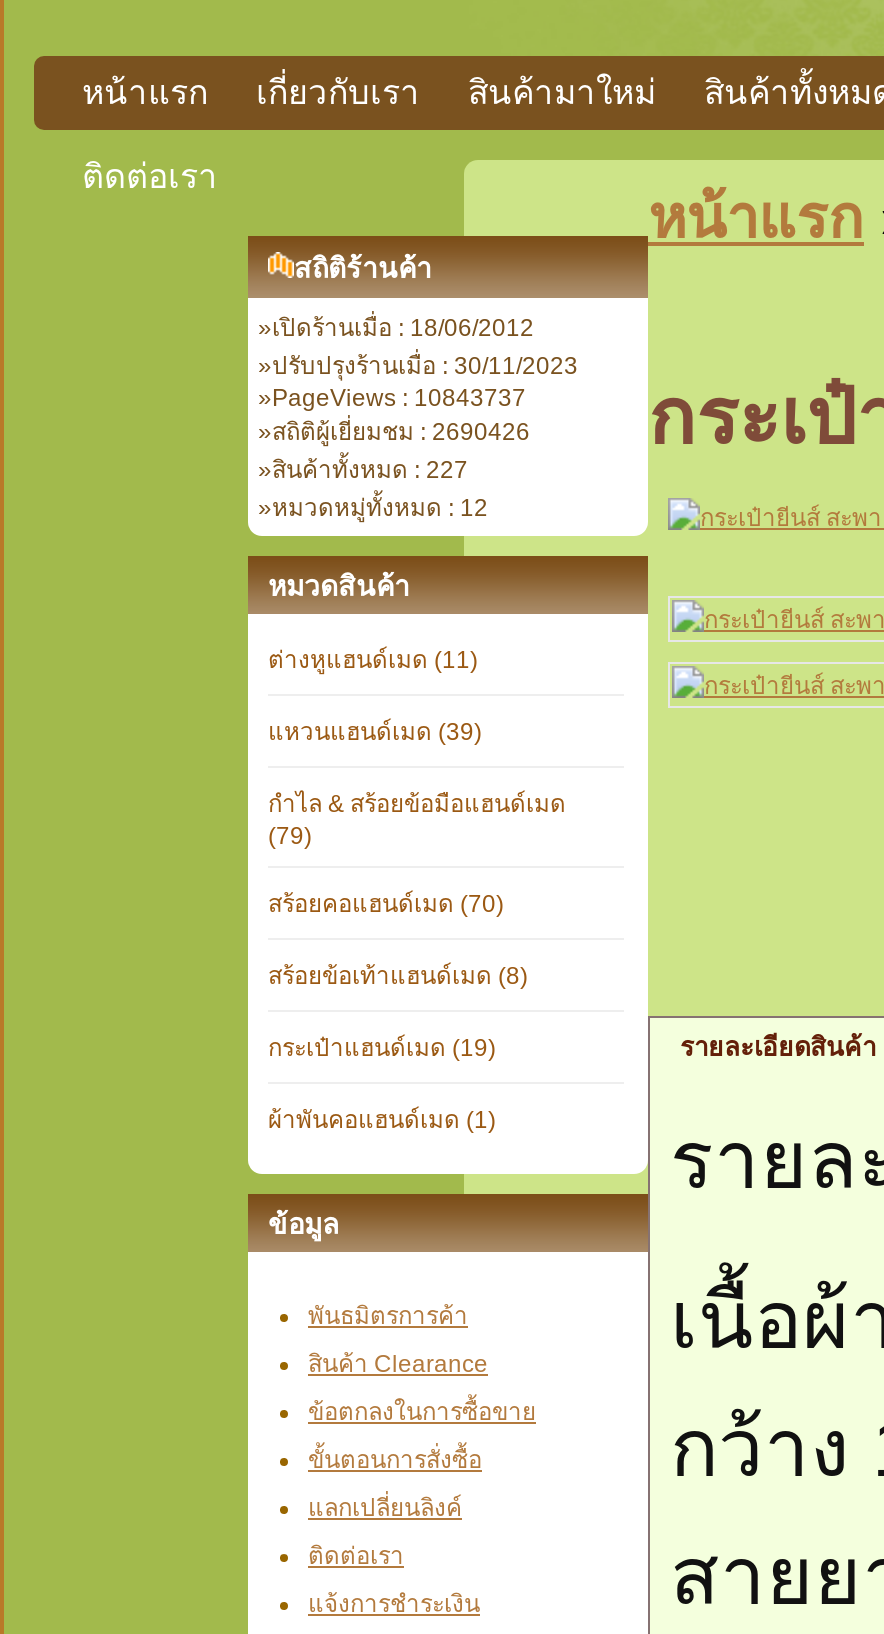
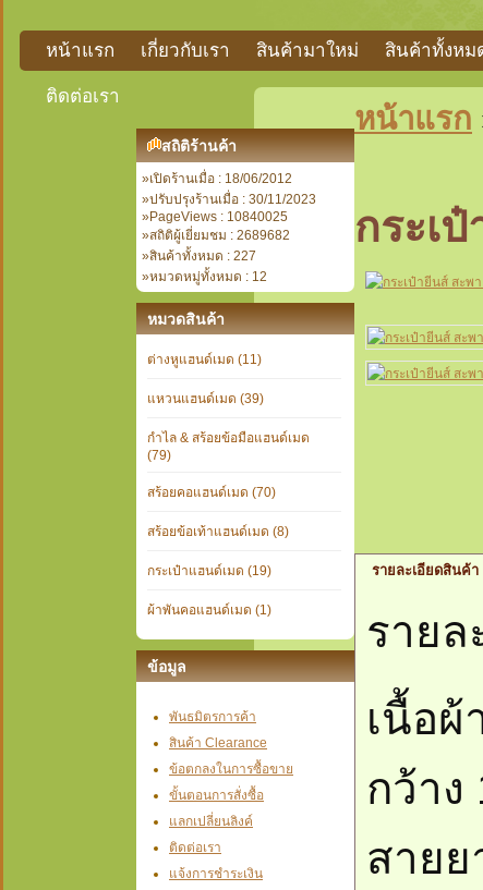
- »PageViews : 10843737
+ »PageViews : 10840025

- »สถิติผู้เยี่ยมชม : 2690426
+ »สถิติผู้เยี่ยมชม : 2689682
